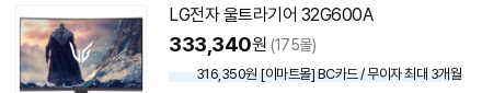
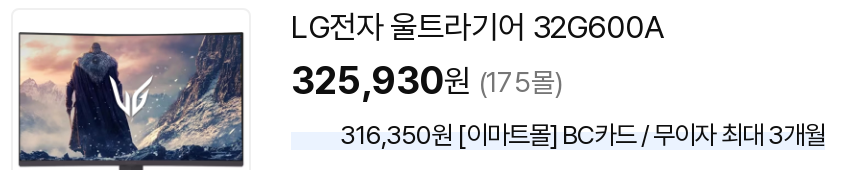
- 333,340원 (175몰)
+ 325,930원 (175몰)
